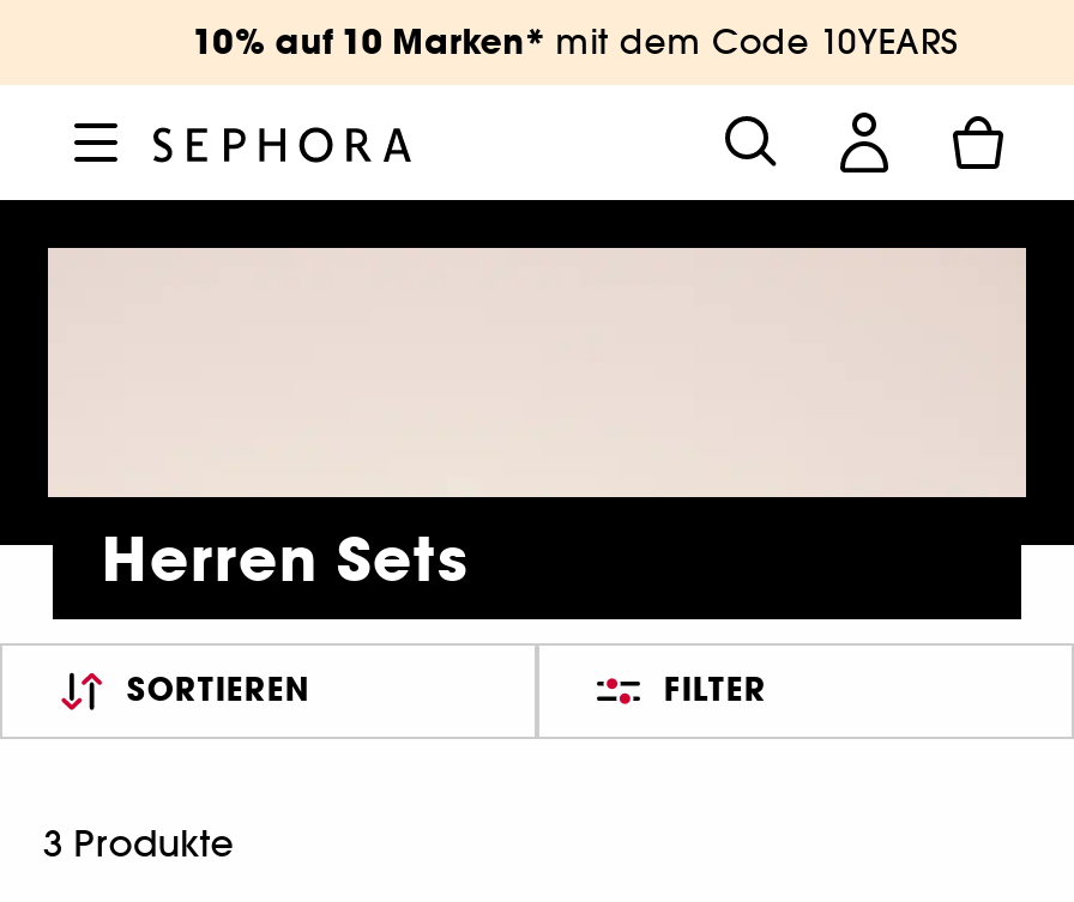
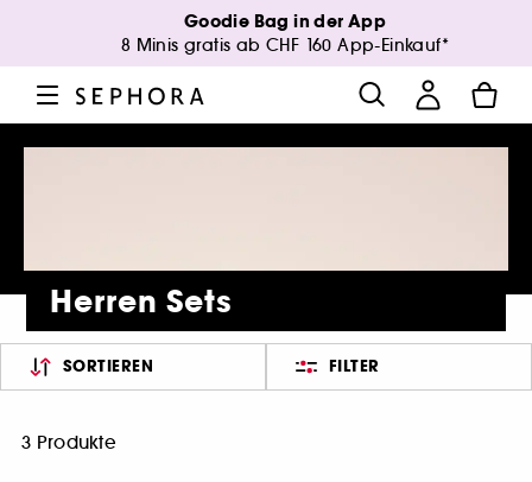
- 10% auf 10 Marken* mit dem Code 10YEARS
+ Goodie Bag in der App
+ 8 Minis gratis ab CHF 160 App-Einkauf*
